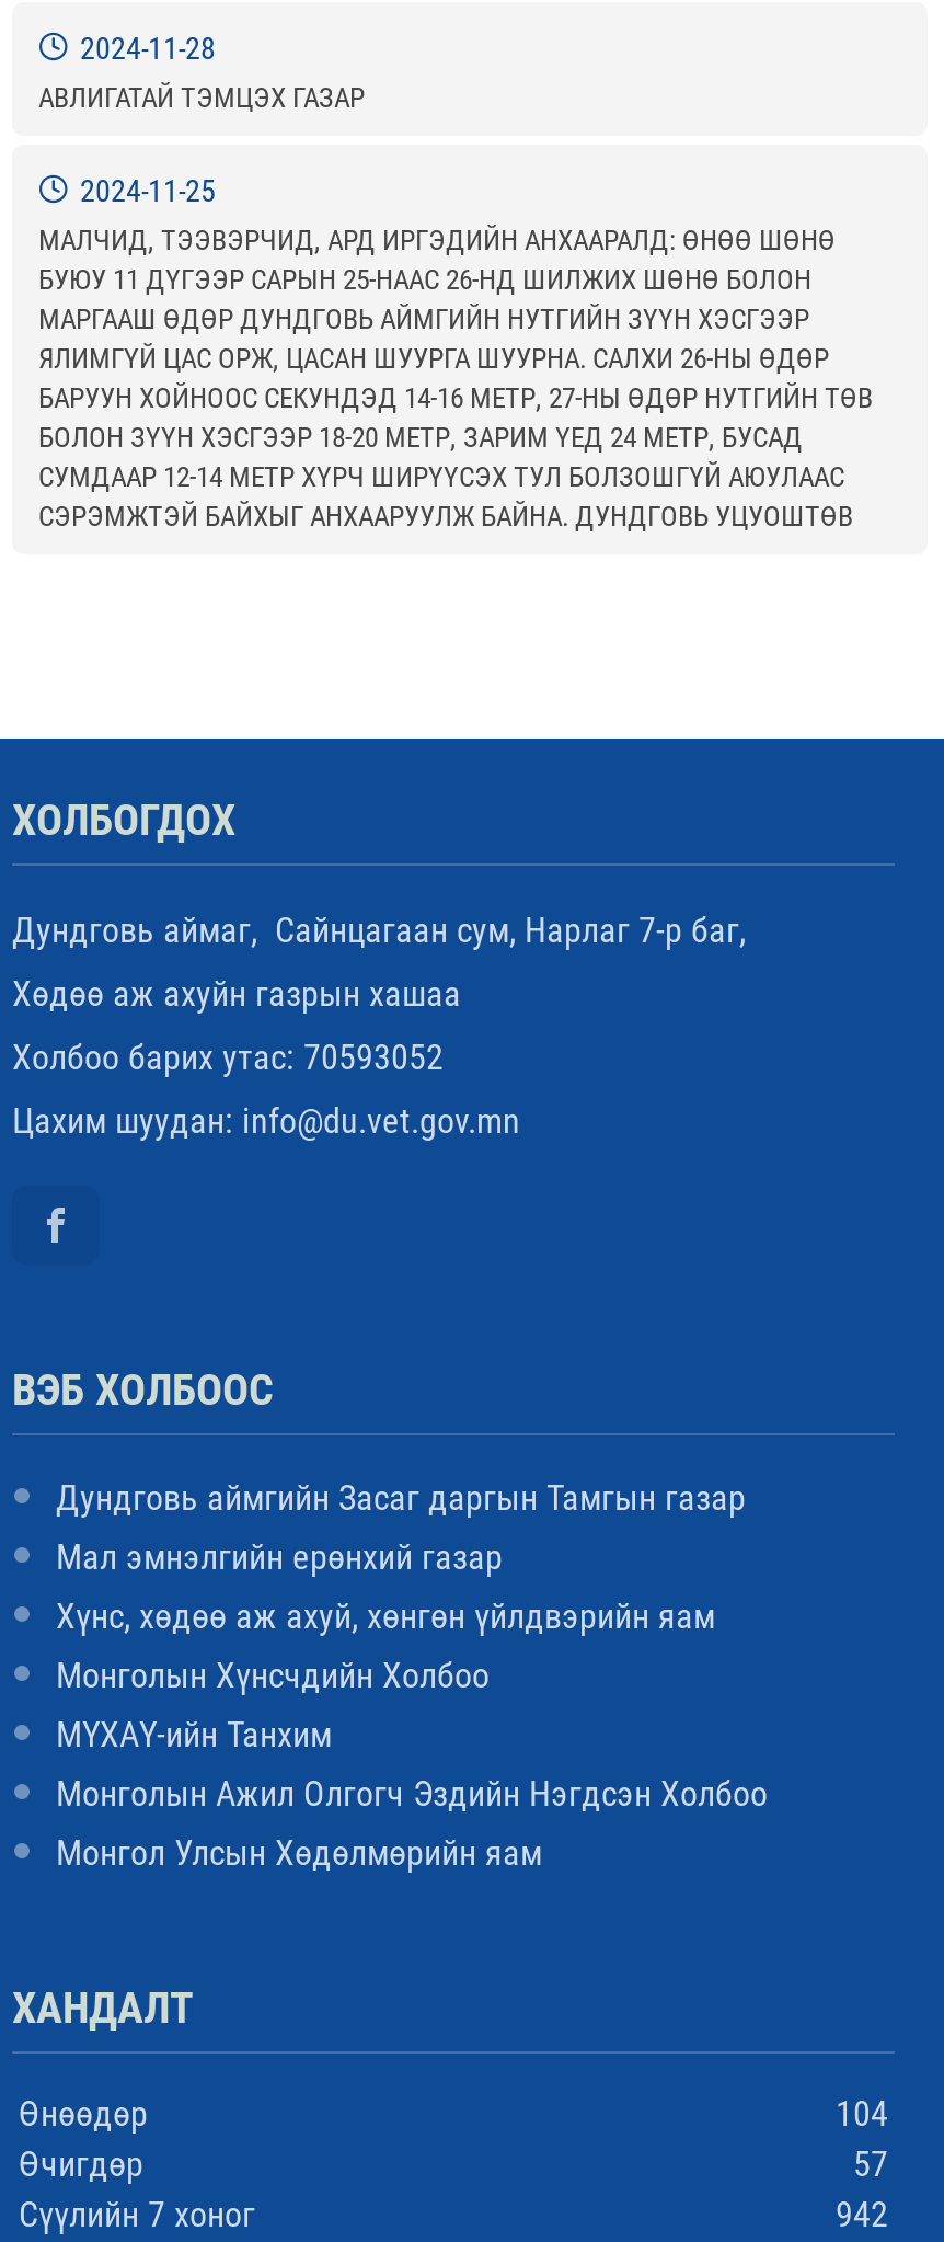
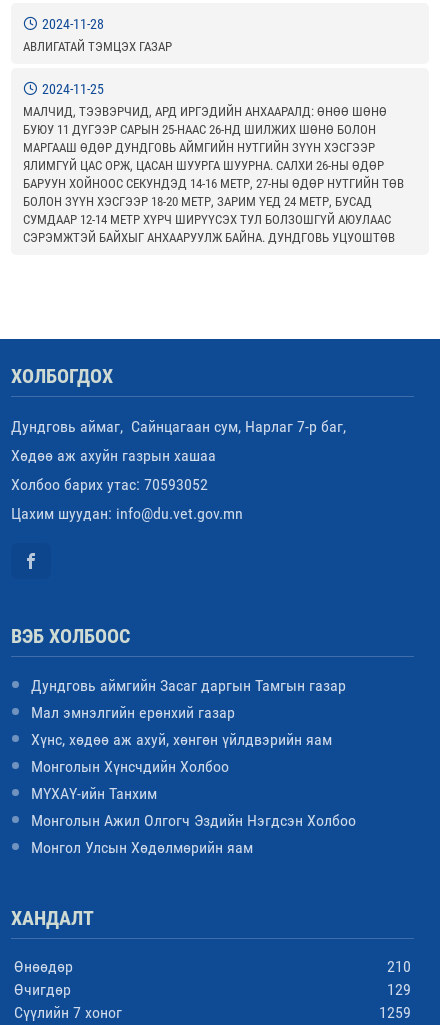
- 104
+ 210

- 57
+ 129

- 942
+ 1259
